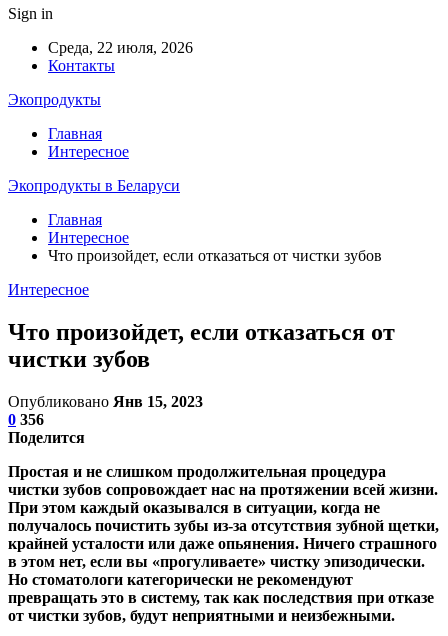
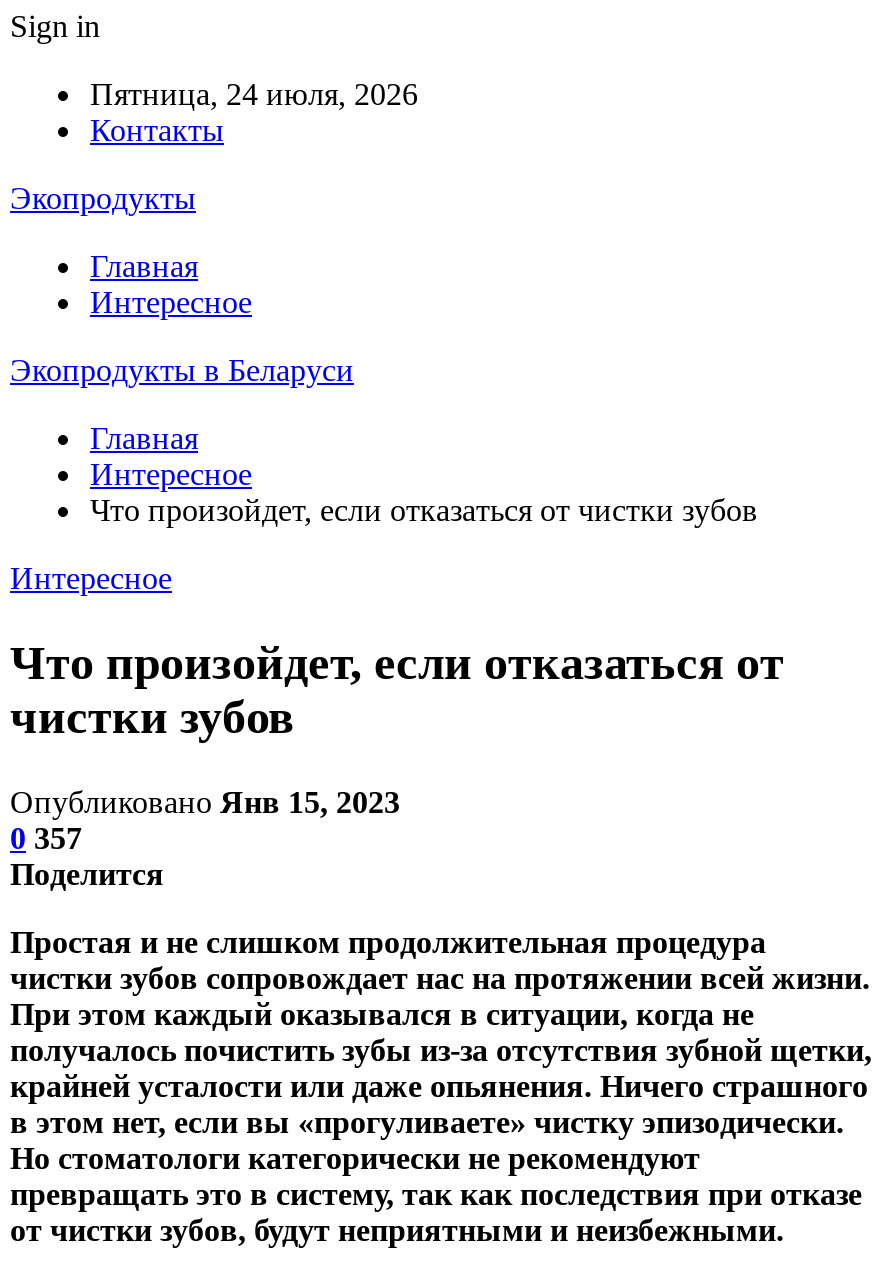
- Среда, 22 июля, 2026
+ Пятница, 24 июля, 2026

- 0 356
+ 0 357
